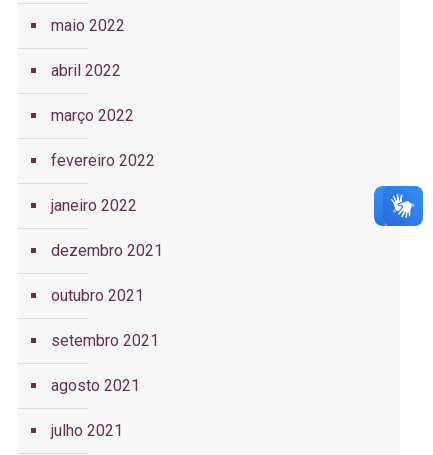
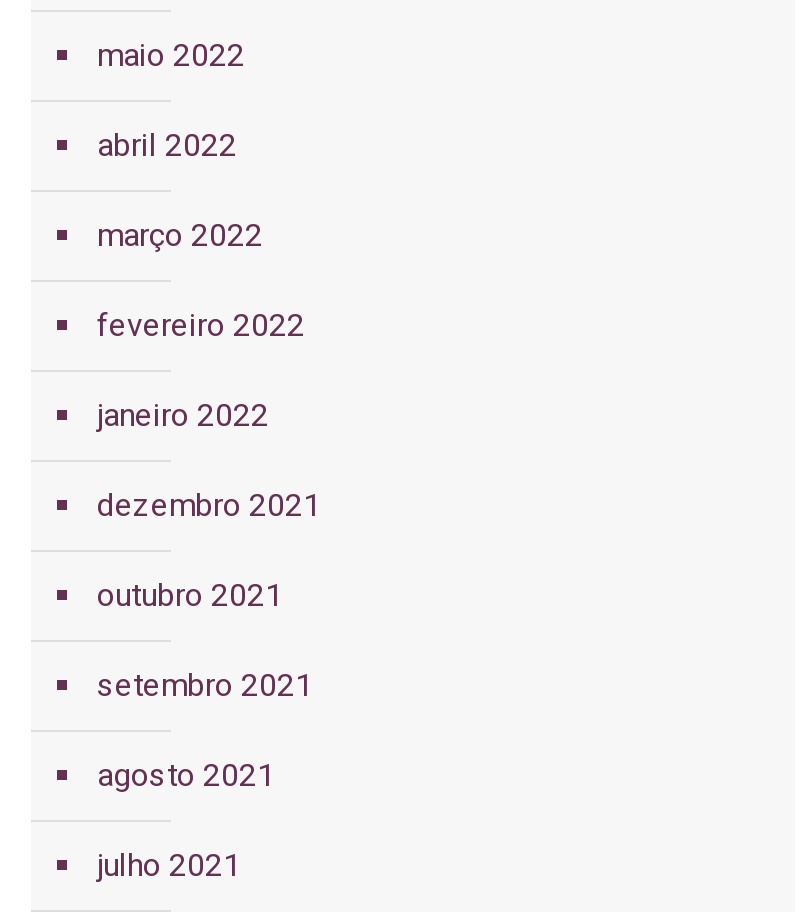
- [image]
